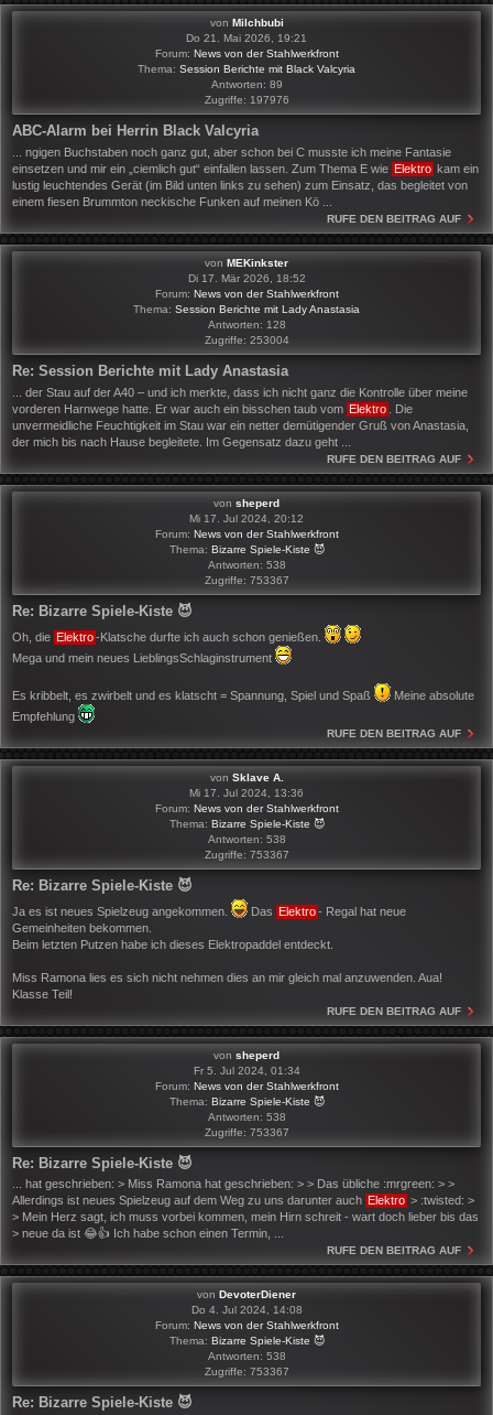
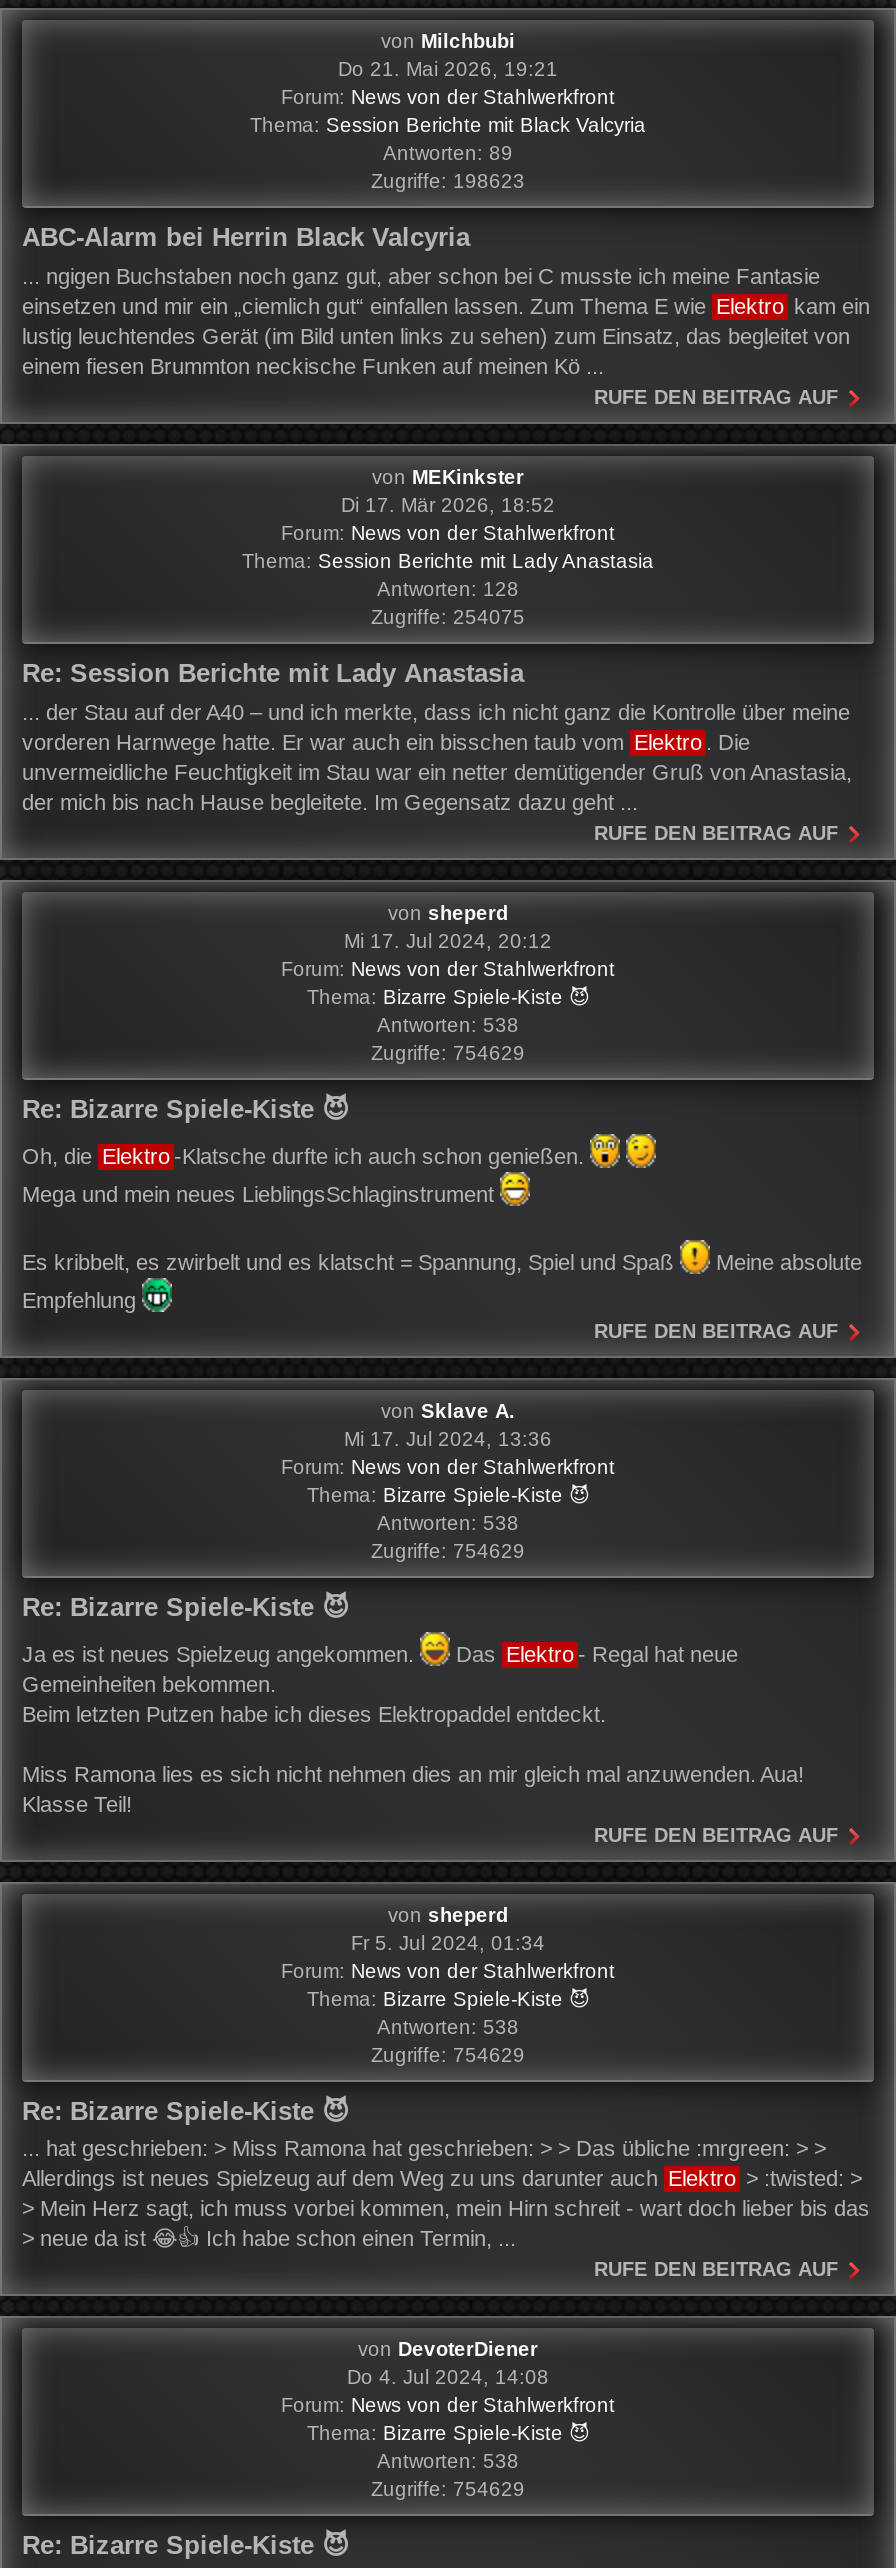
- Zugriffe: 197976
+ Zugriffe: 198623

- Zugriffe: 253004
+ Zugriffe: 254075

- Zugriffe: 753367
+ Zugriffe: 754629

- Zugriffe: 753367
+ Zugriffe: 754629

- Zugriffe: 753367
+ Zugriffe: 754629

- Zugriffe: 753367
+ Zugriffe: 754629
